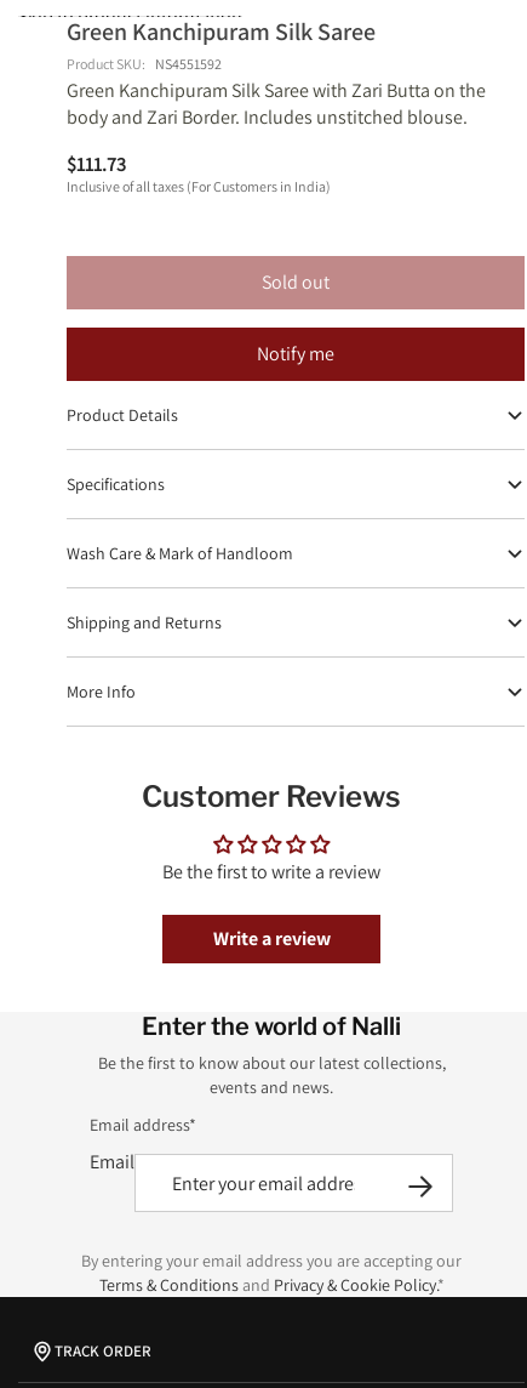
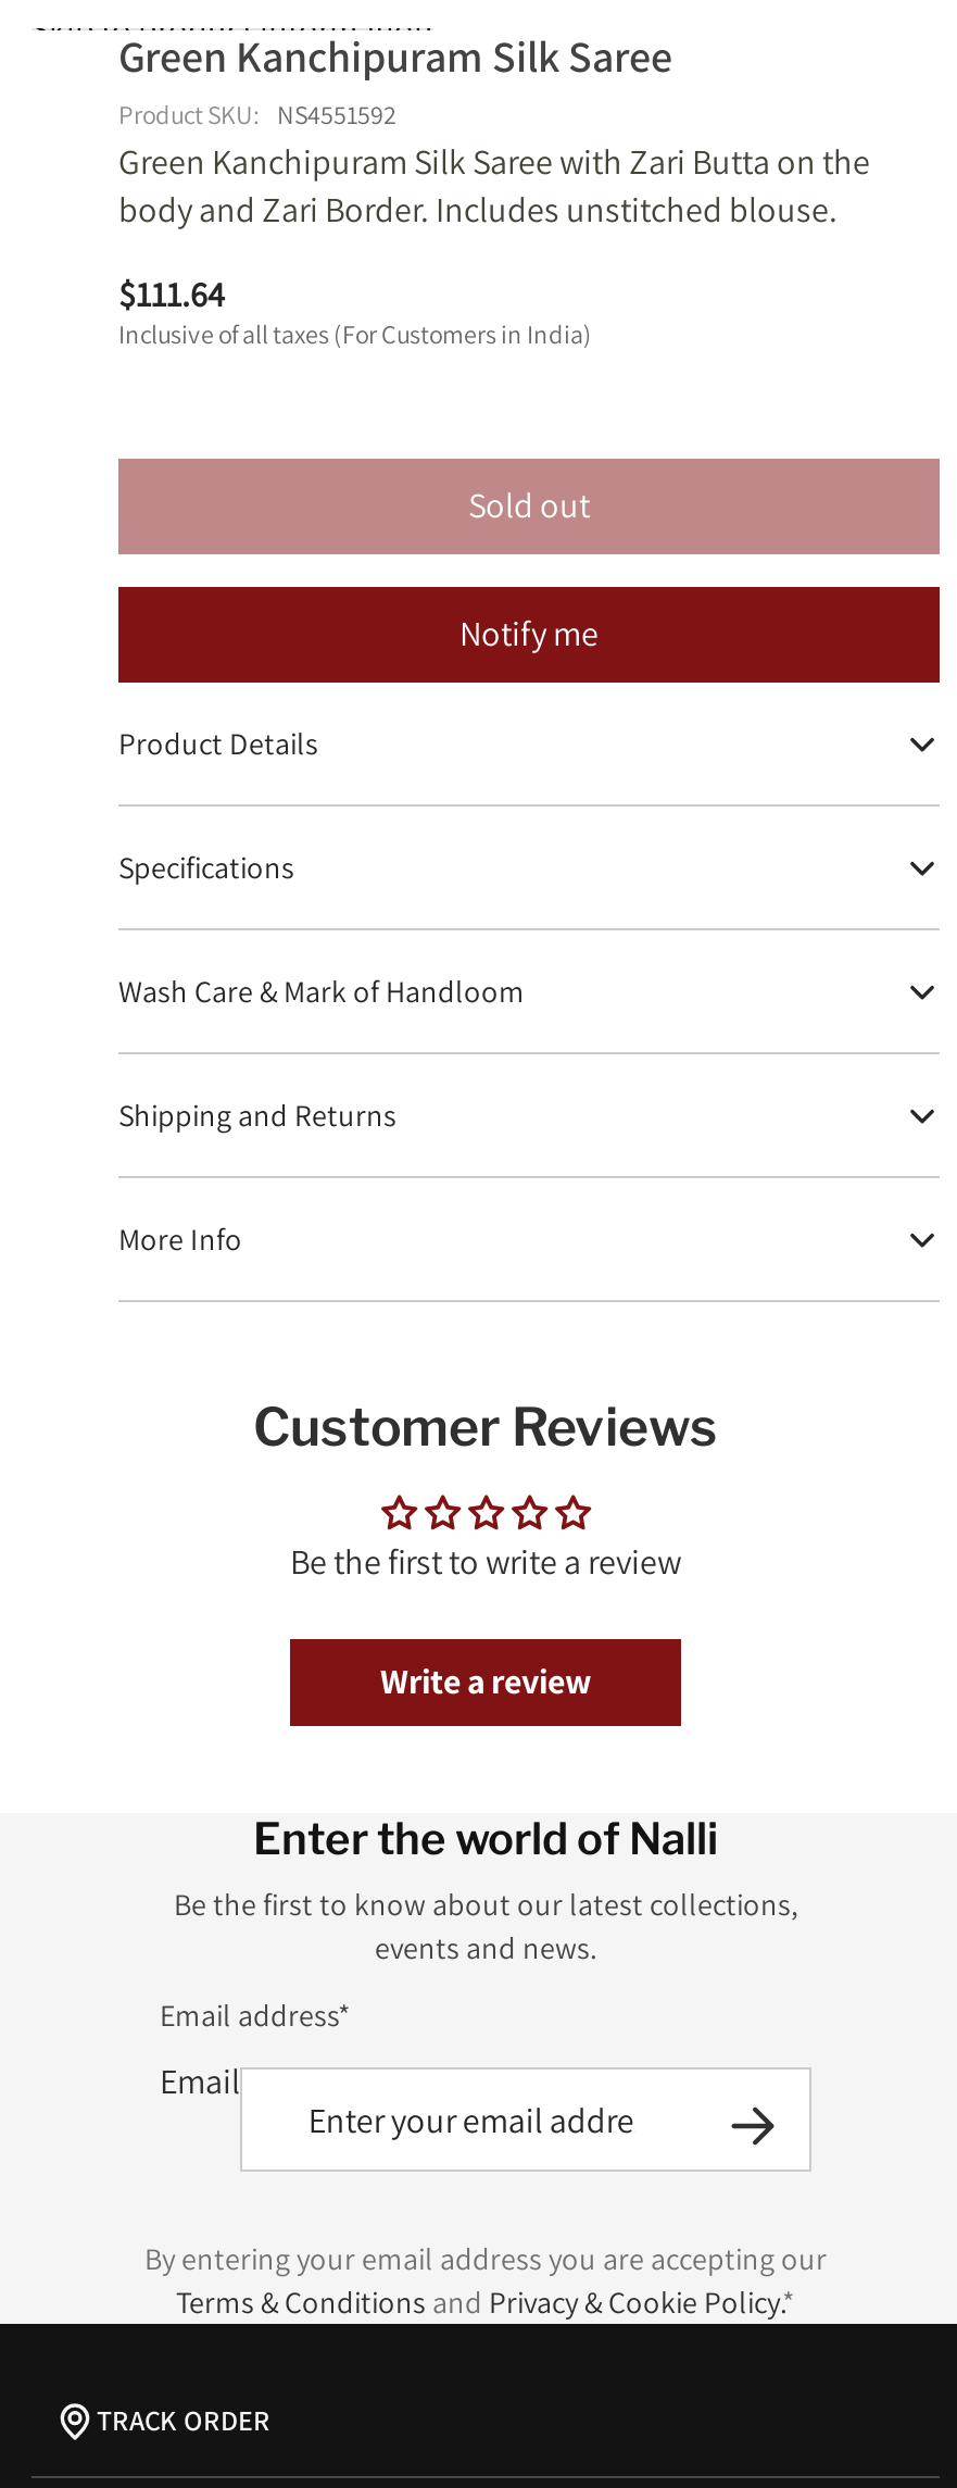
- $111.73
+ $111.64
